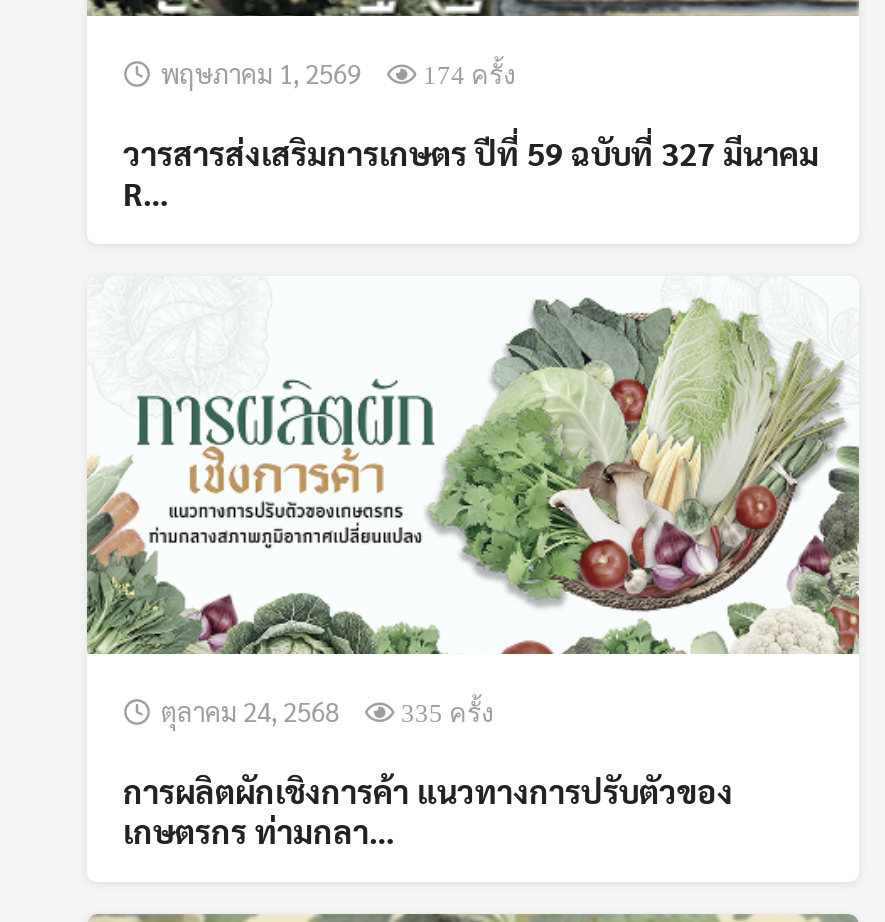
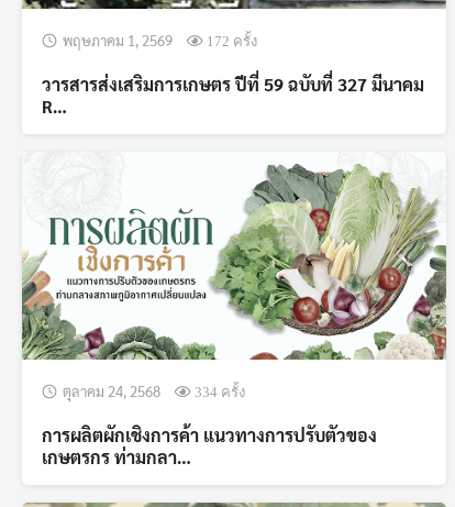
- 174 ครั้ง
+ 172 ครั้ง

- 335 ครั้ง
+ 334 ครั้ง
